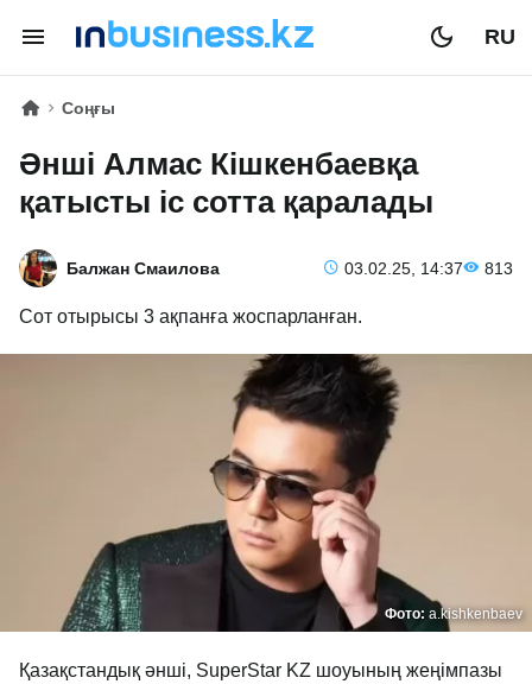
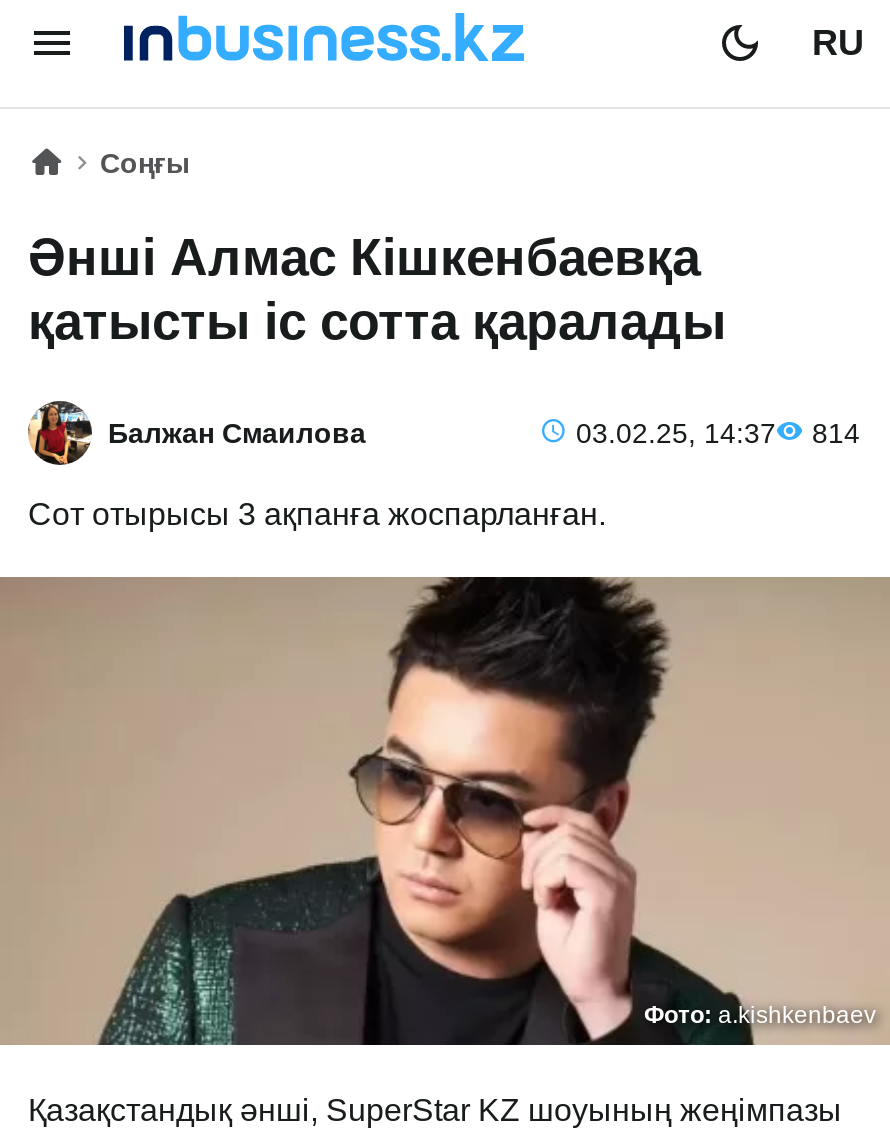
- 03.02.25, 14:37 813
+ 03.02.25, 14:37 814
